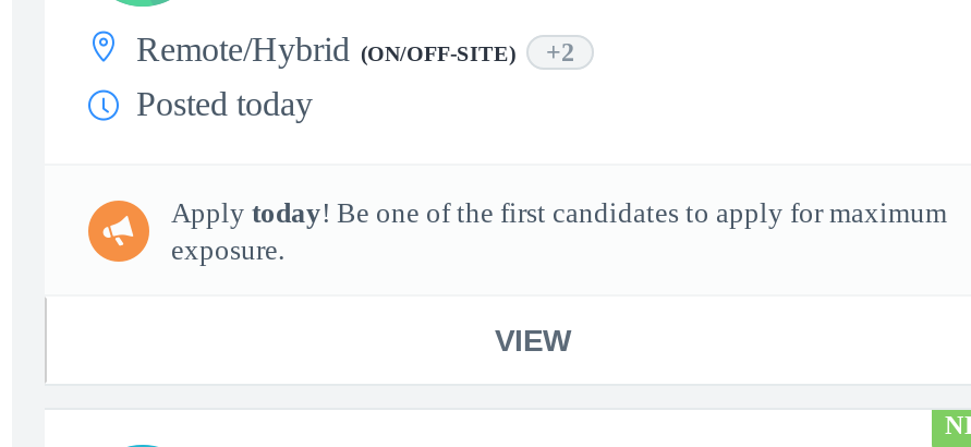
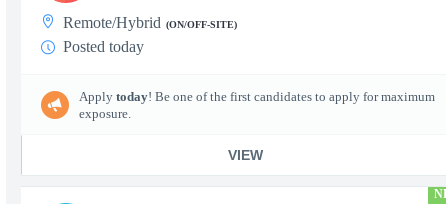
- +2
